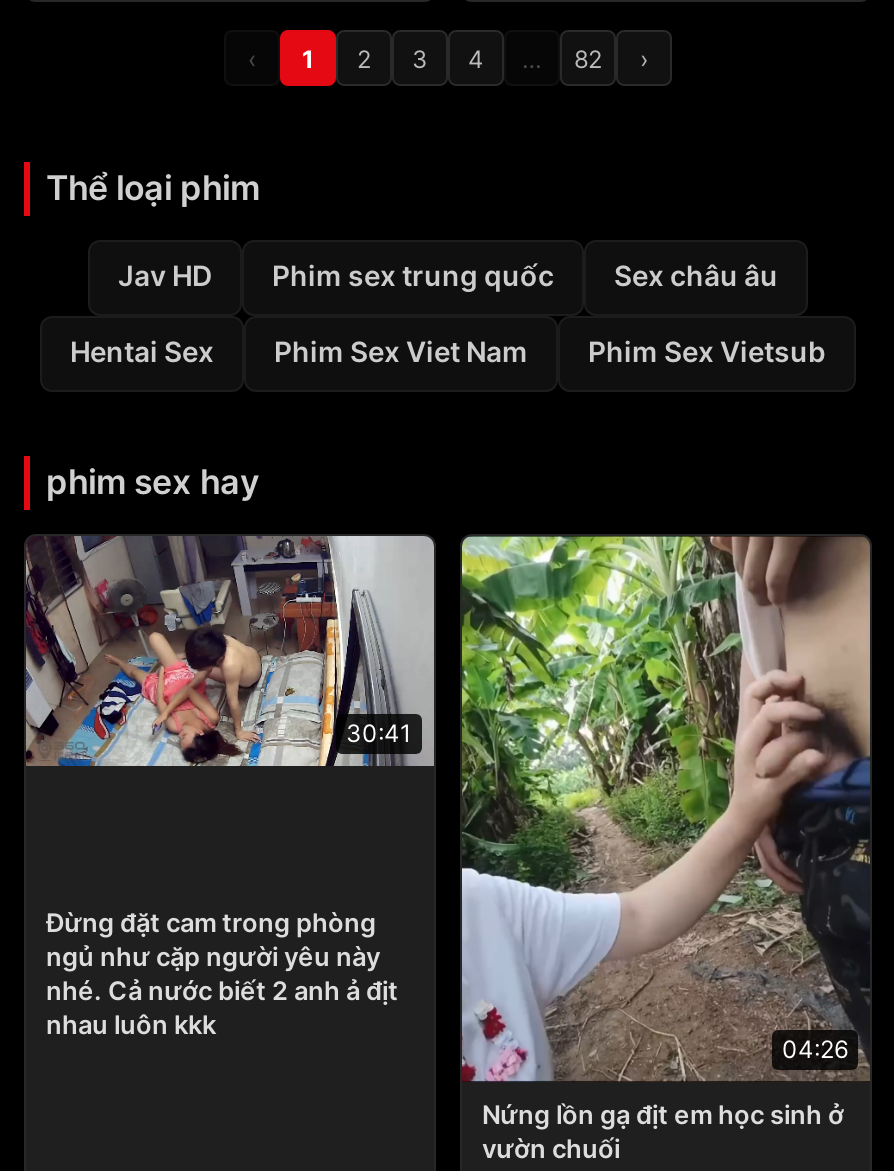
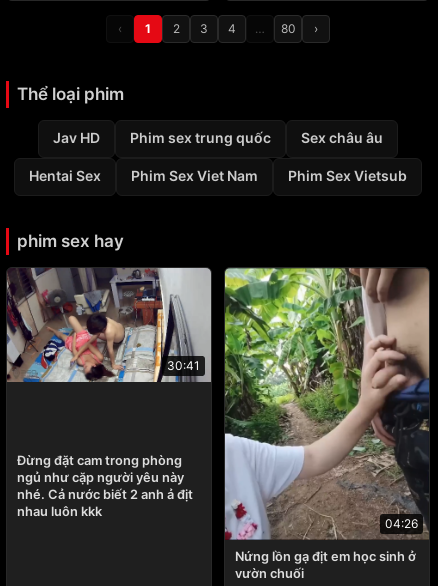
- 82
+ 80
